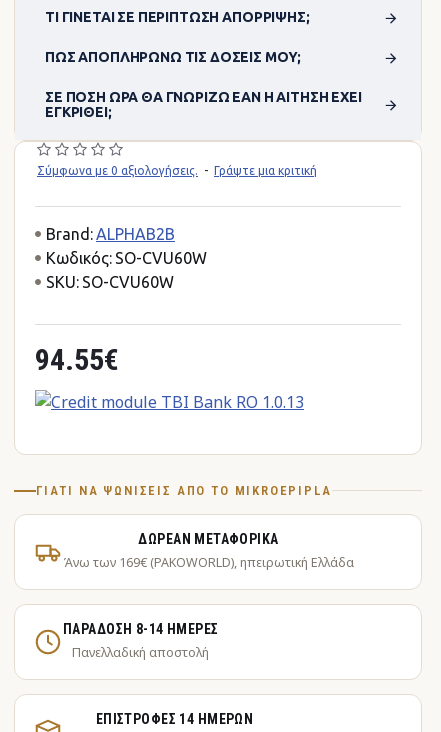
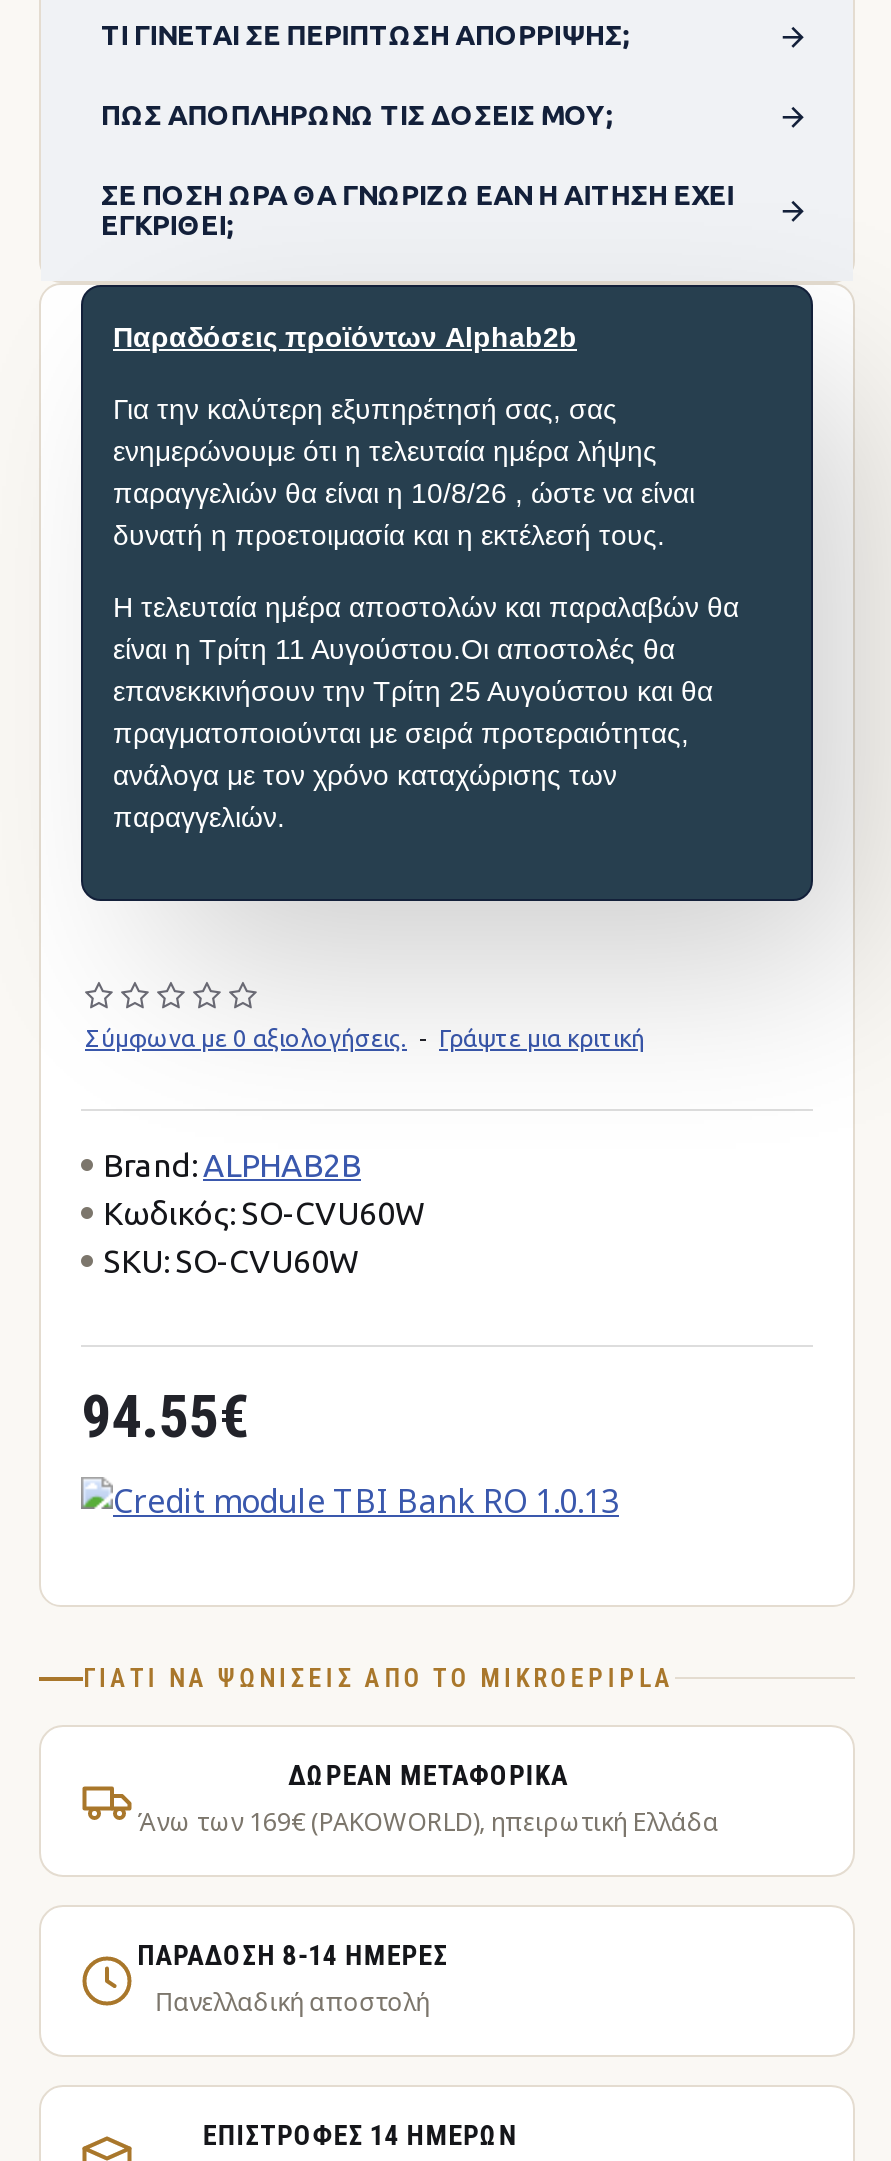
+ [image]
+ Παραδόσεις προϊόντων Alphab2b
+ Για την καλύτερη εξυπηρέτησή σας, σας
+ ενημερώνουμε ότι η τελευταία ημέρα λήψης
+ παραγγελιών θα είναι η 10/8/26 , ώστε να είναι
+ δυνατή η προετοιμασία και η εκτέλεσή τους.
+ Η τελευταία ημέρα αποστολών και παραλαβών θα
+ είναι η Τρίτη 11 Αυγούστου.Οι αποστολές θα
+ επανεκκινήσουν την Τρίτη 25 Αυγούστου και θα
+ πραγματοποιούνται με σειρά προτεραιότητας,
+ ανάλογα με τον χρόνο καταχώρισης των
+ παραγγελιών.
